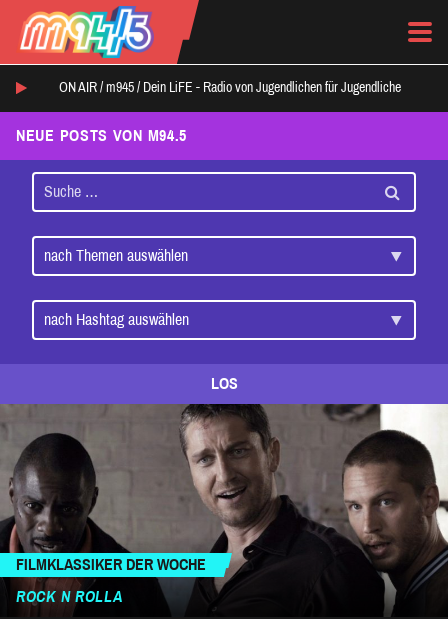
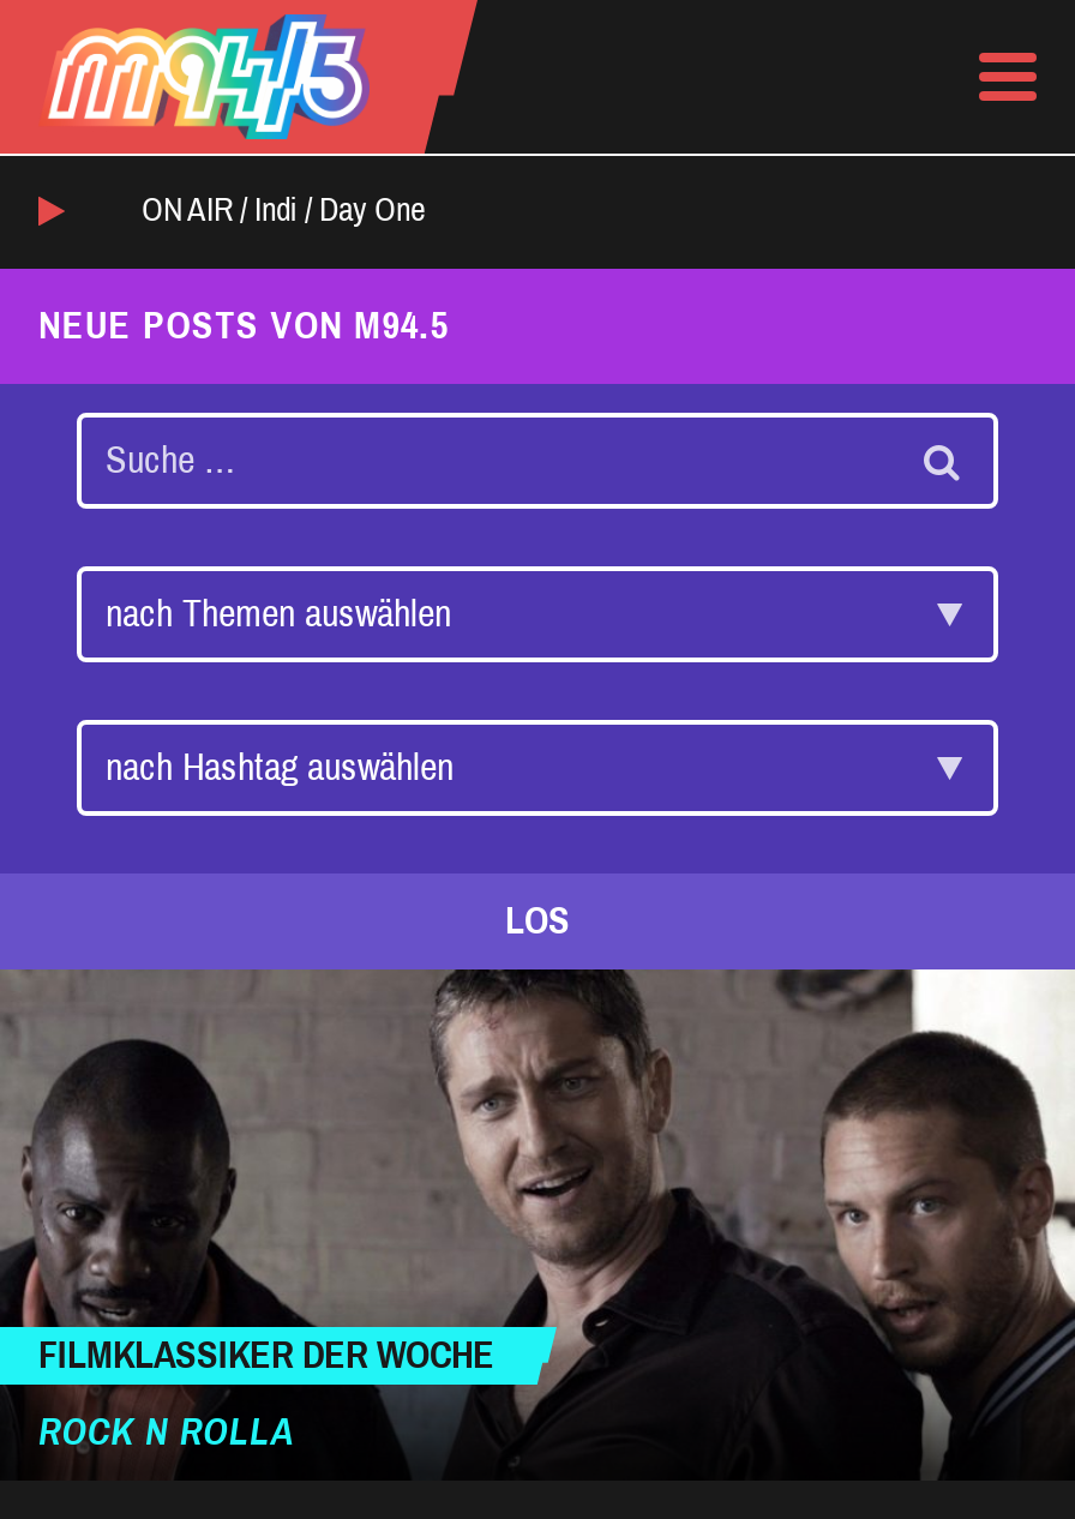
- ON AIR / m945 / Dein LiFE - Radio von Jugendlichen für Jugendliche
+ ON AIR / Indi / Day One
